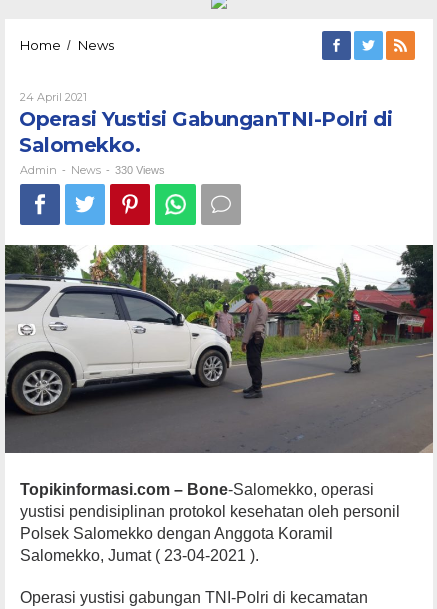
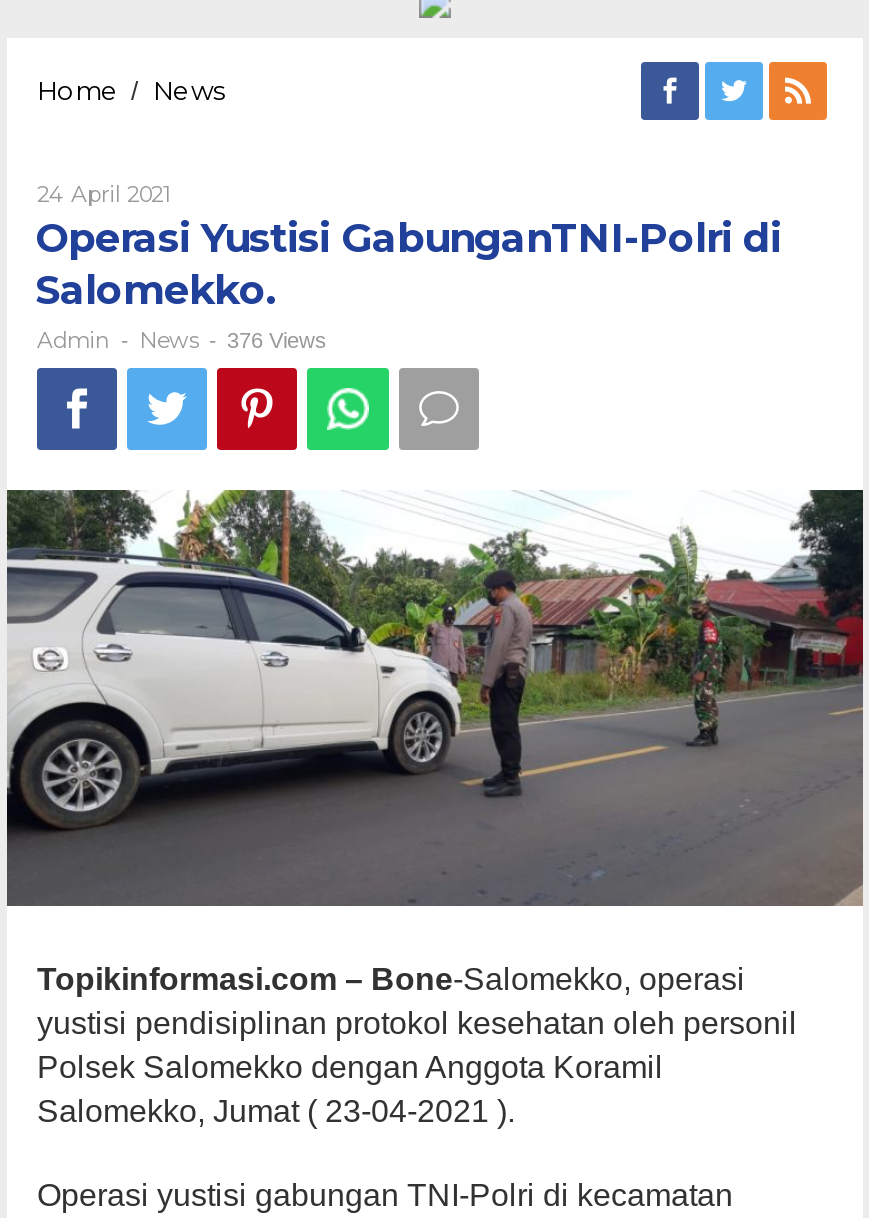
- Admin - News - 330 Views
+ Admin - News - 376 Views
